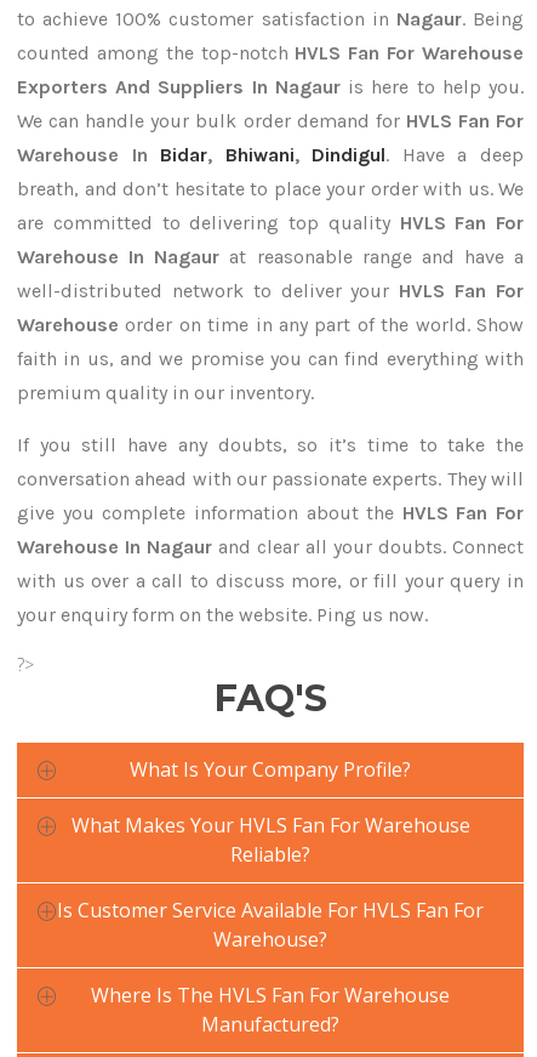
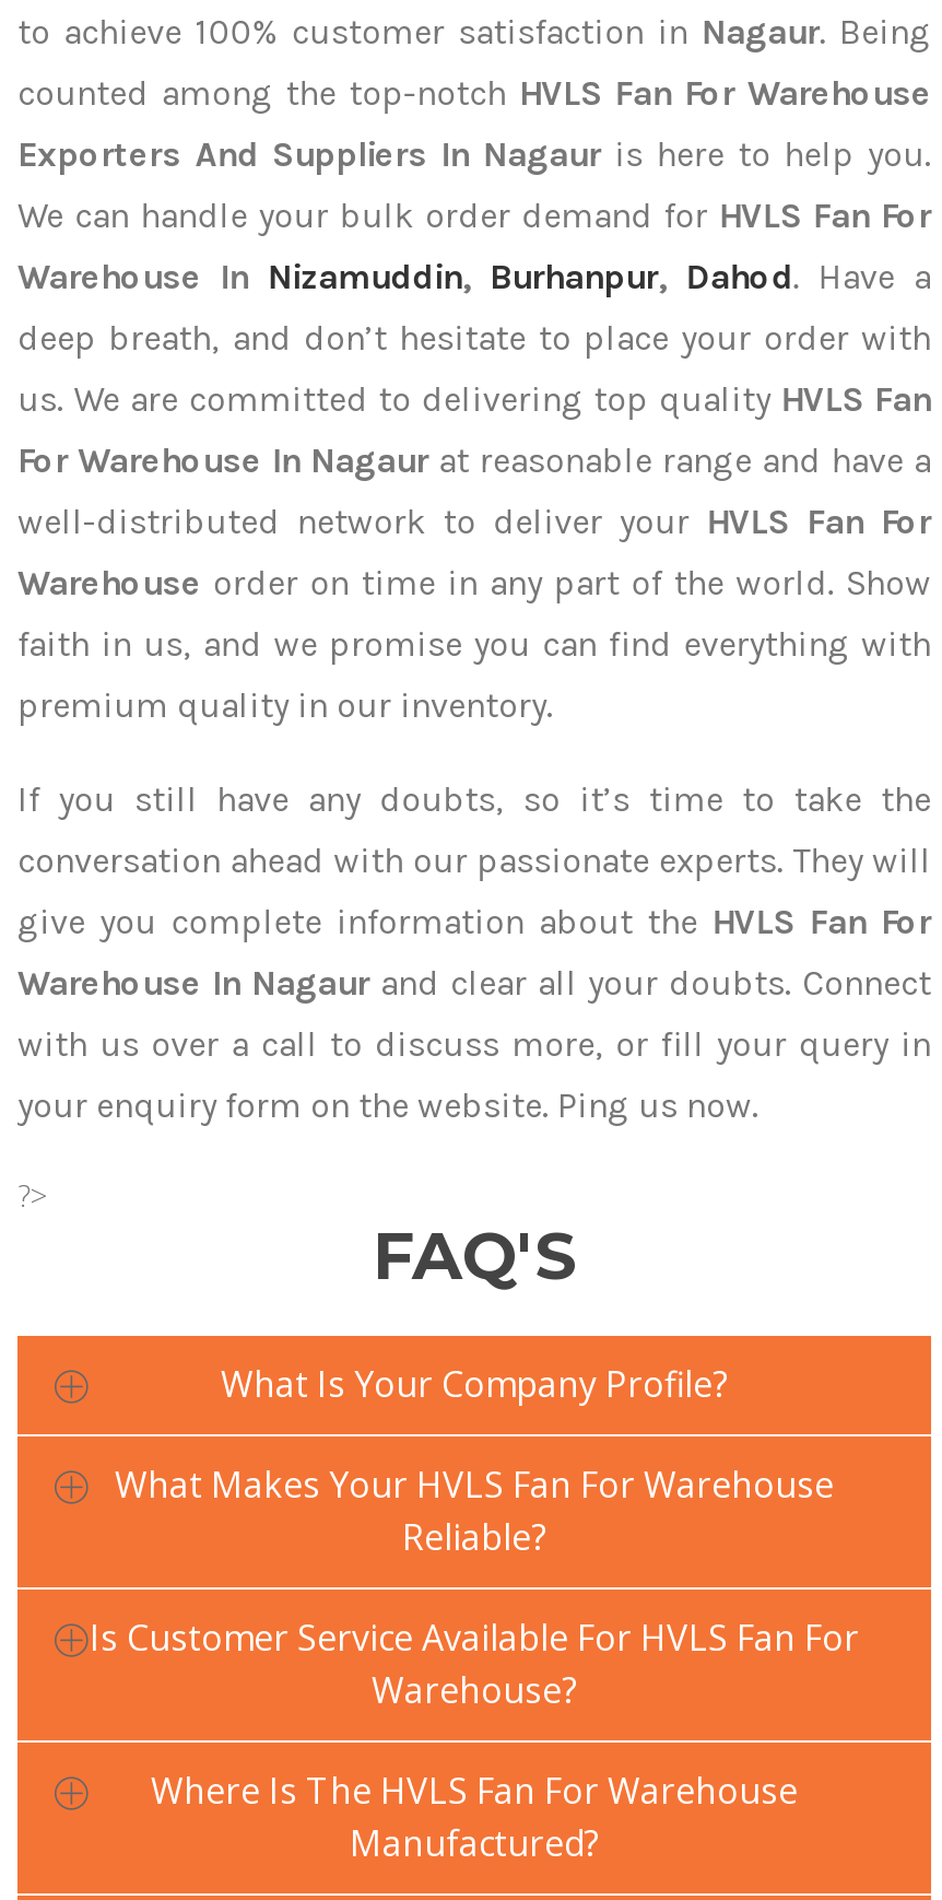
- Warehouse In Bidar, Bhiwani, Dindigul. Have a deep
+ Warehouse In Nizamuddin, Burhanpur, Dahod. Have a

- breath, and don’t hesitate to place your order with us. We
+ deep breath, and don’t hesitate to place your order with

- are committed to delivering top quality HVLS Fan For
+ us. We are committed to delivering top quality HVLS Fan

- Warehouse In Nagaur at reasonable range and have a
+ For Warehouse In Nagaur at reasonable range and have a
